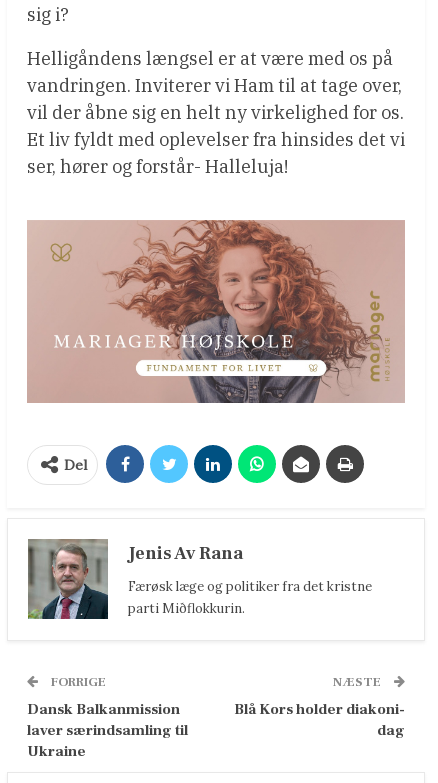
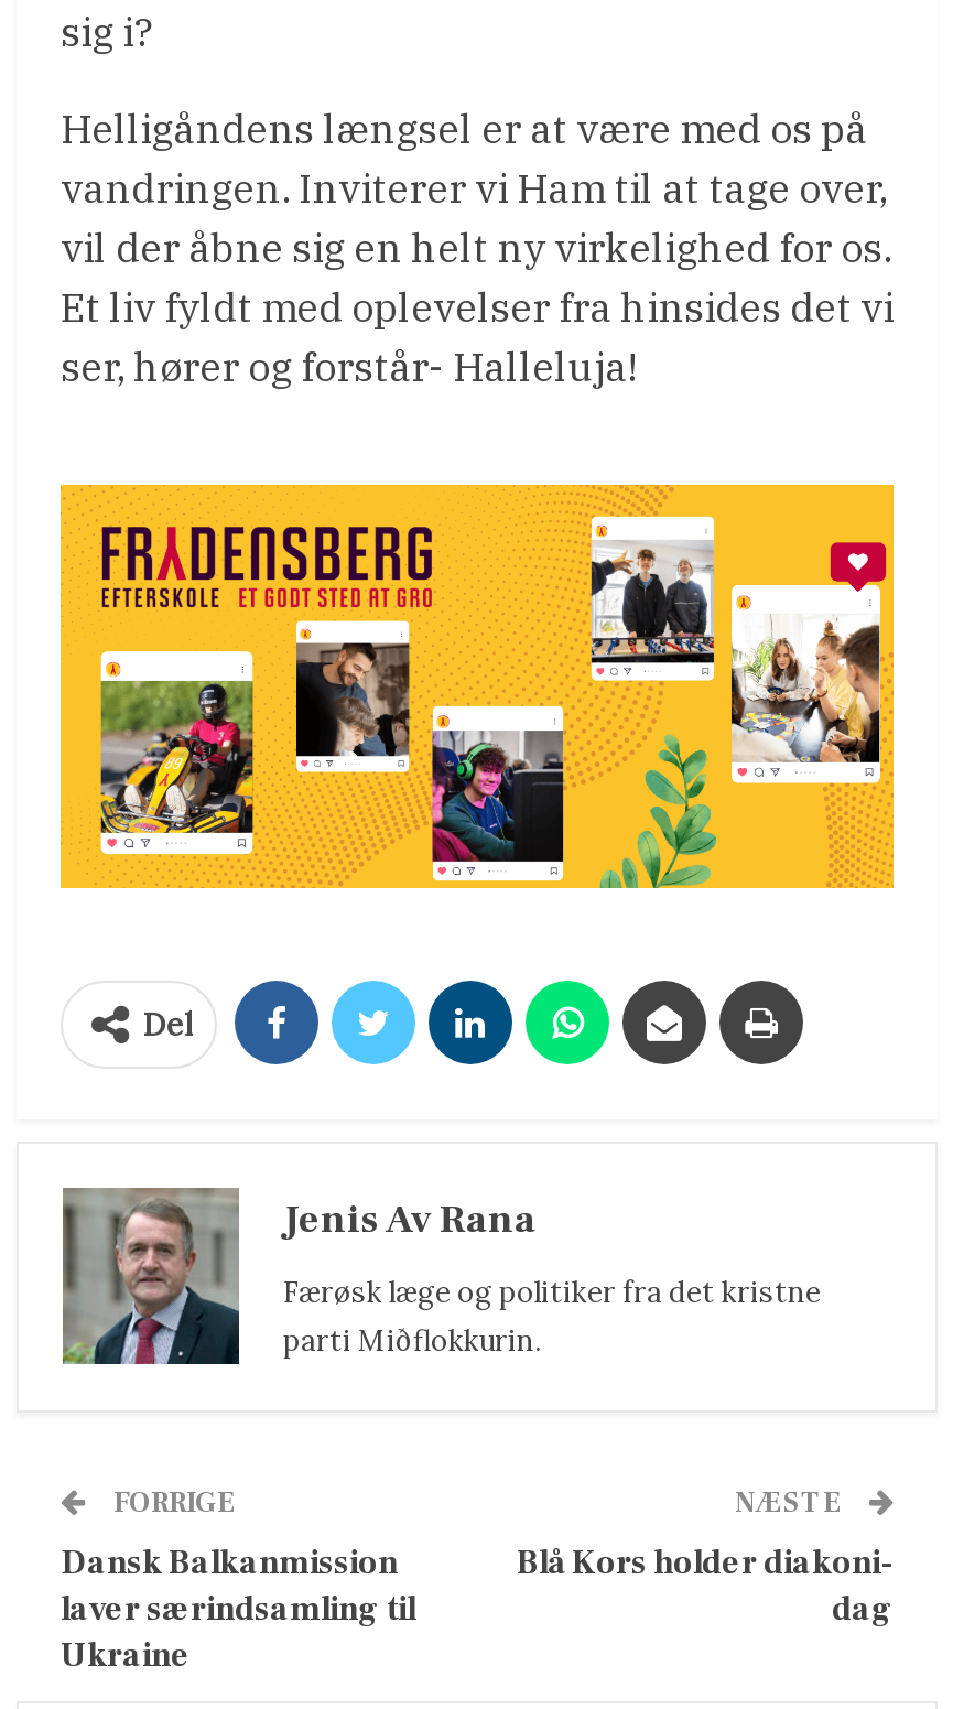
- [image]
+ [image]
